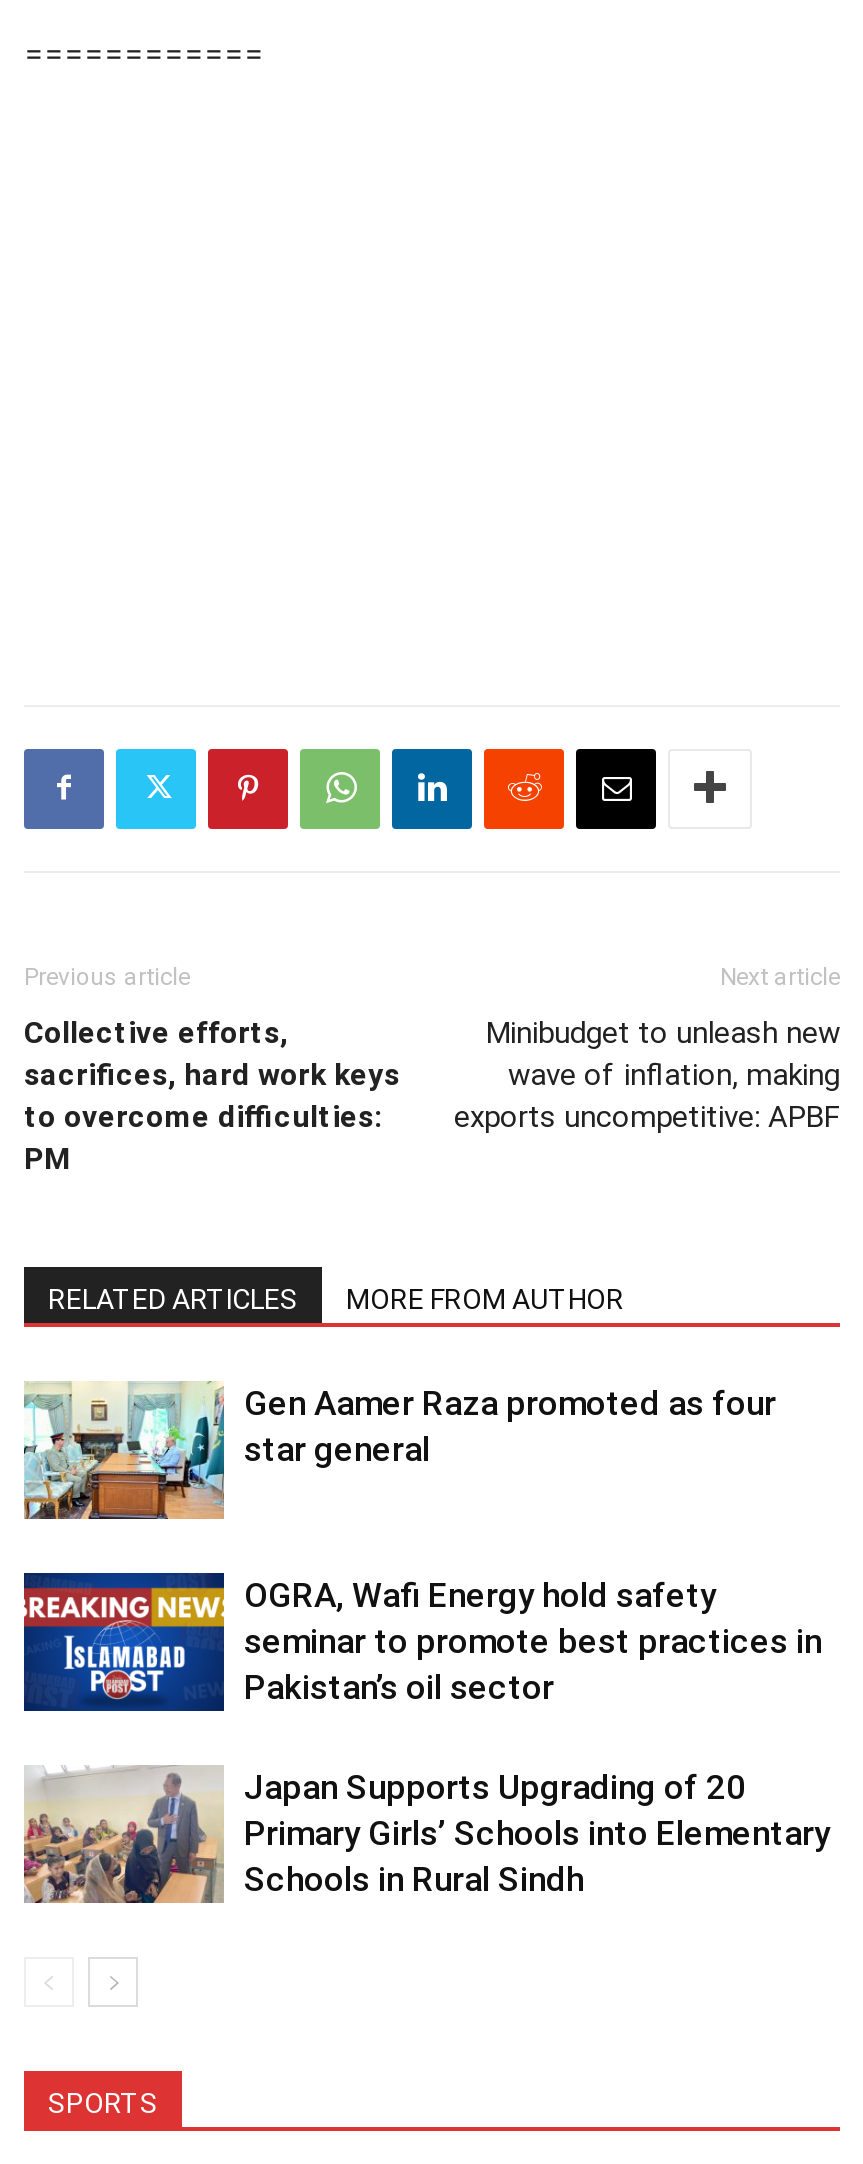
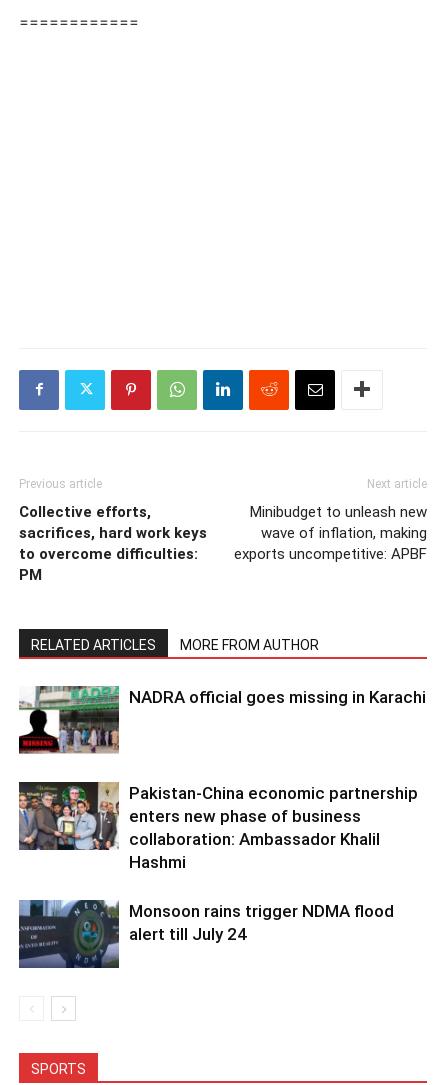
- [image]
- Gen Aamer Raza promoted as four
- star general
+ [image]
+ NADRA official goes missing in Karachi

- [image]
- OGRA, Wafi Energy hold safety
- seminar to promote best practices in
- Pakistan’s oil sector
+ [image]
+ Pakistan-China economic partnership
+ enters new phase of business
+ collaboration: Ambassador Khalil
+ Hashmi

- [image]
- Japan Supports Upgrading of 20
- Primary Girls’ Schools into Elementary
- Schools in Rural Sindh
+ [image]
+ Monsoon rains trigger NDMA flood
+ alert till July 24
